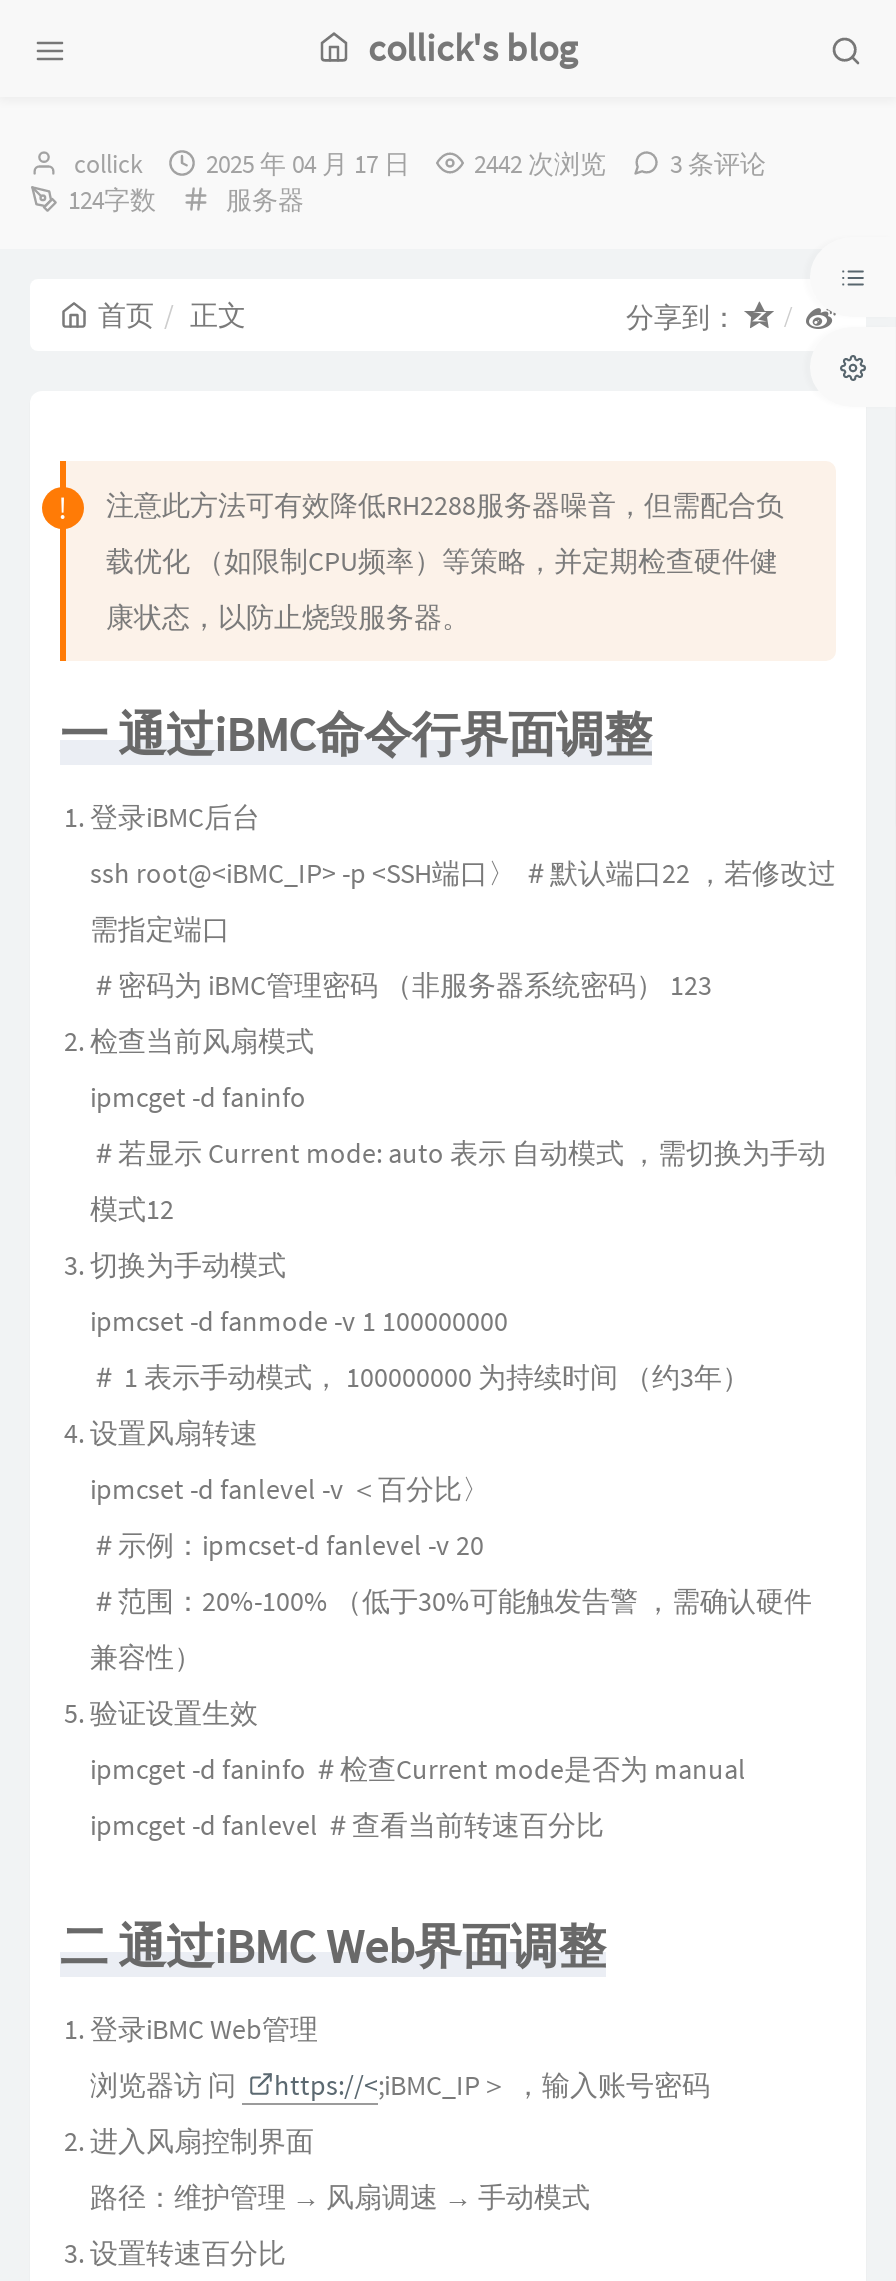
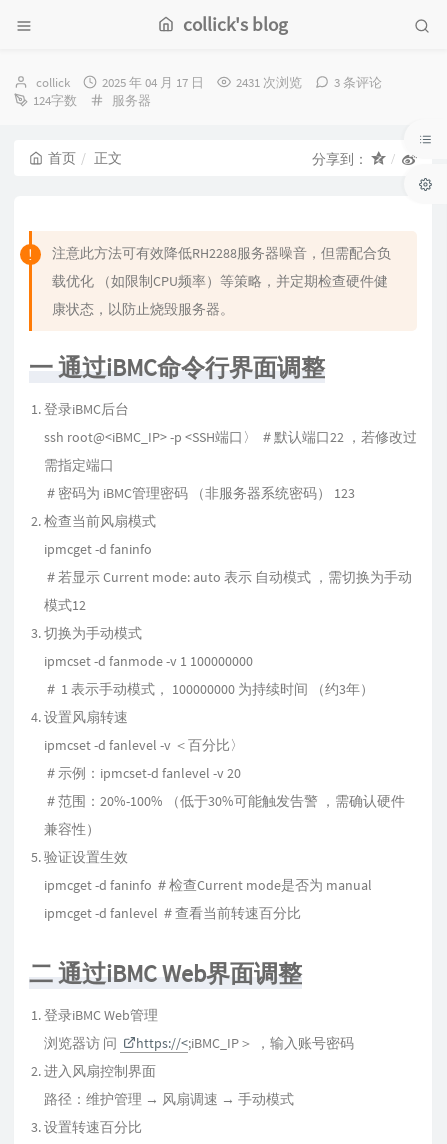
- 2442 次浏览
+ 2431 次浏览
